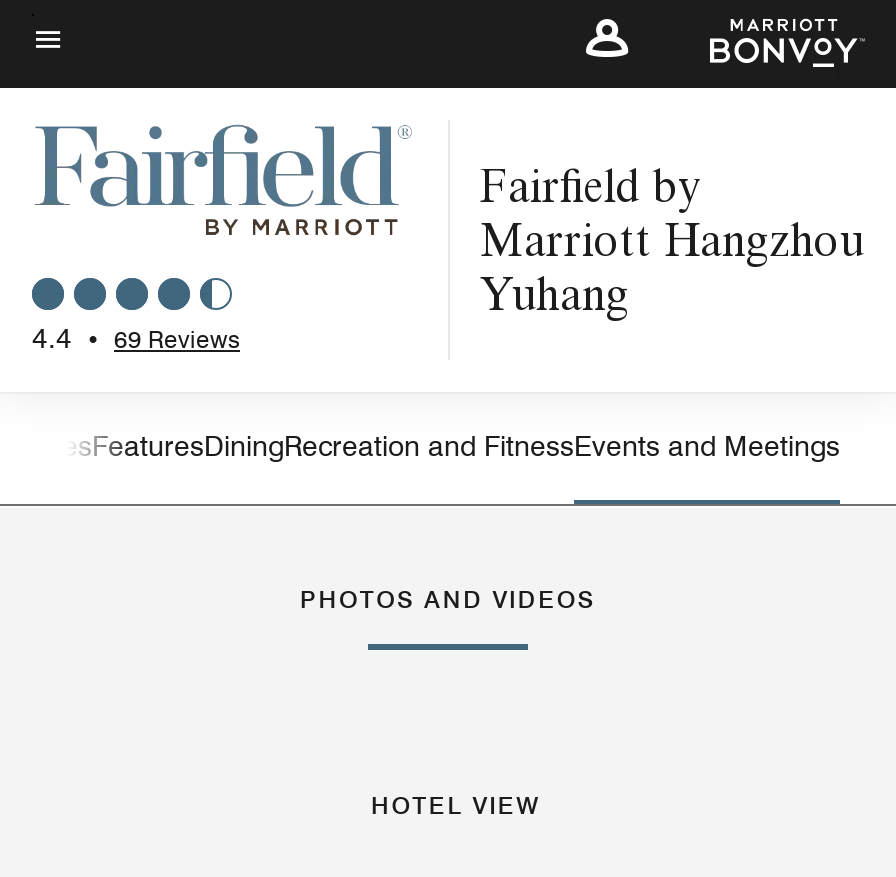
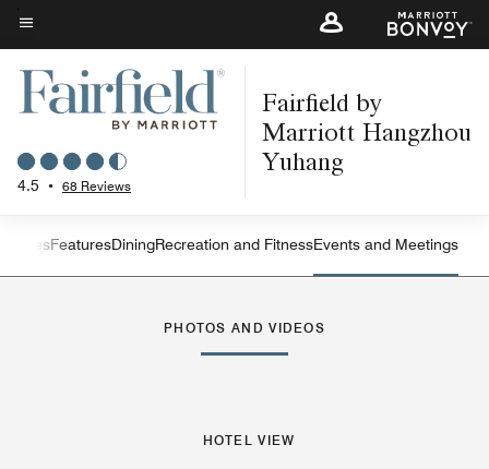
- 4.4 • 69 Reviews
+ 4.5 • 68 Reviews
